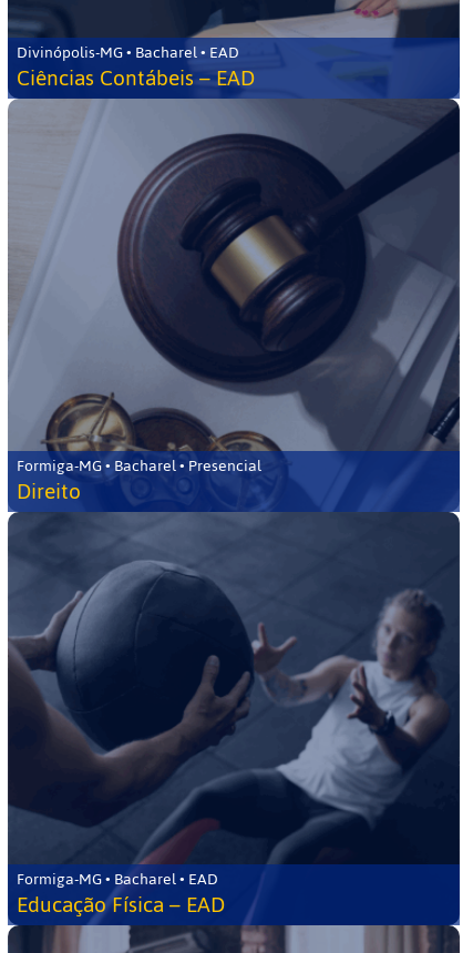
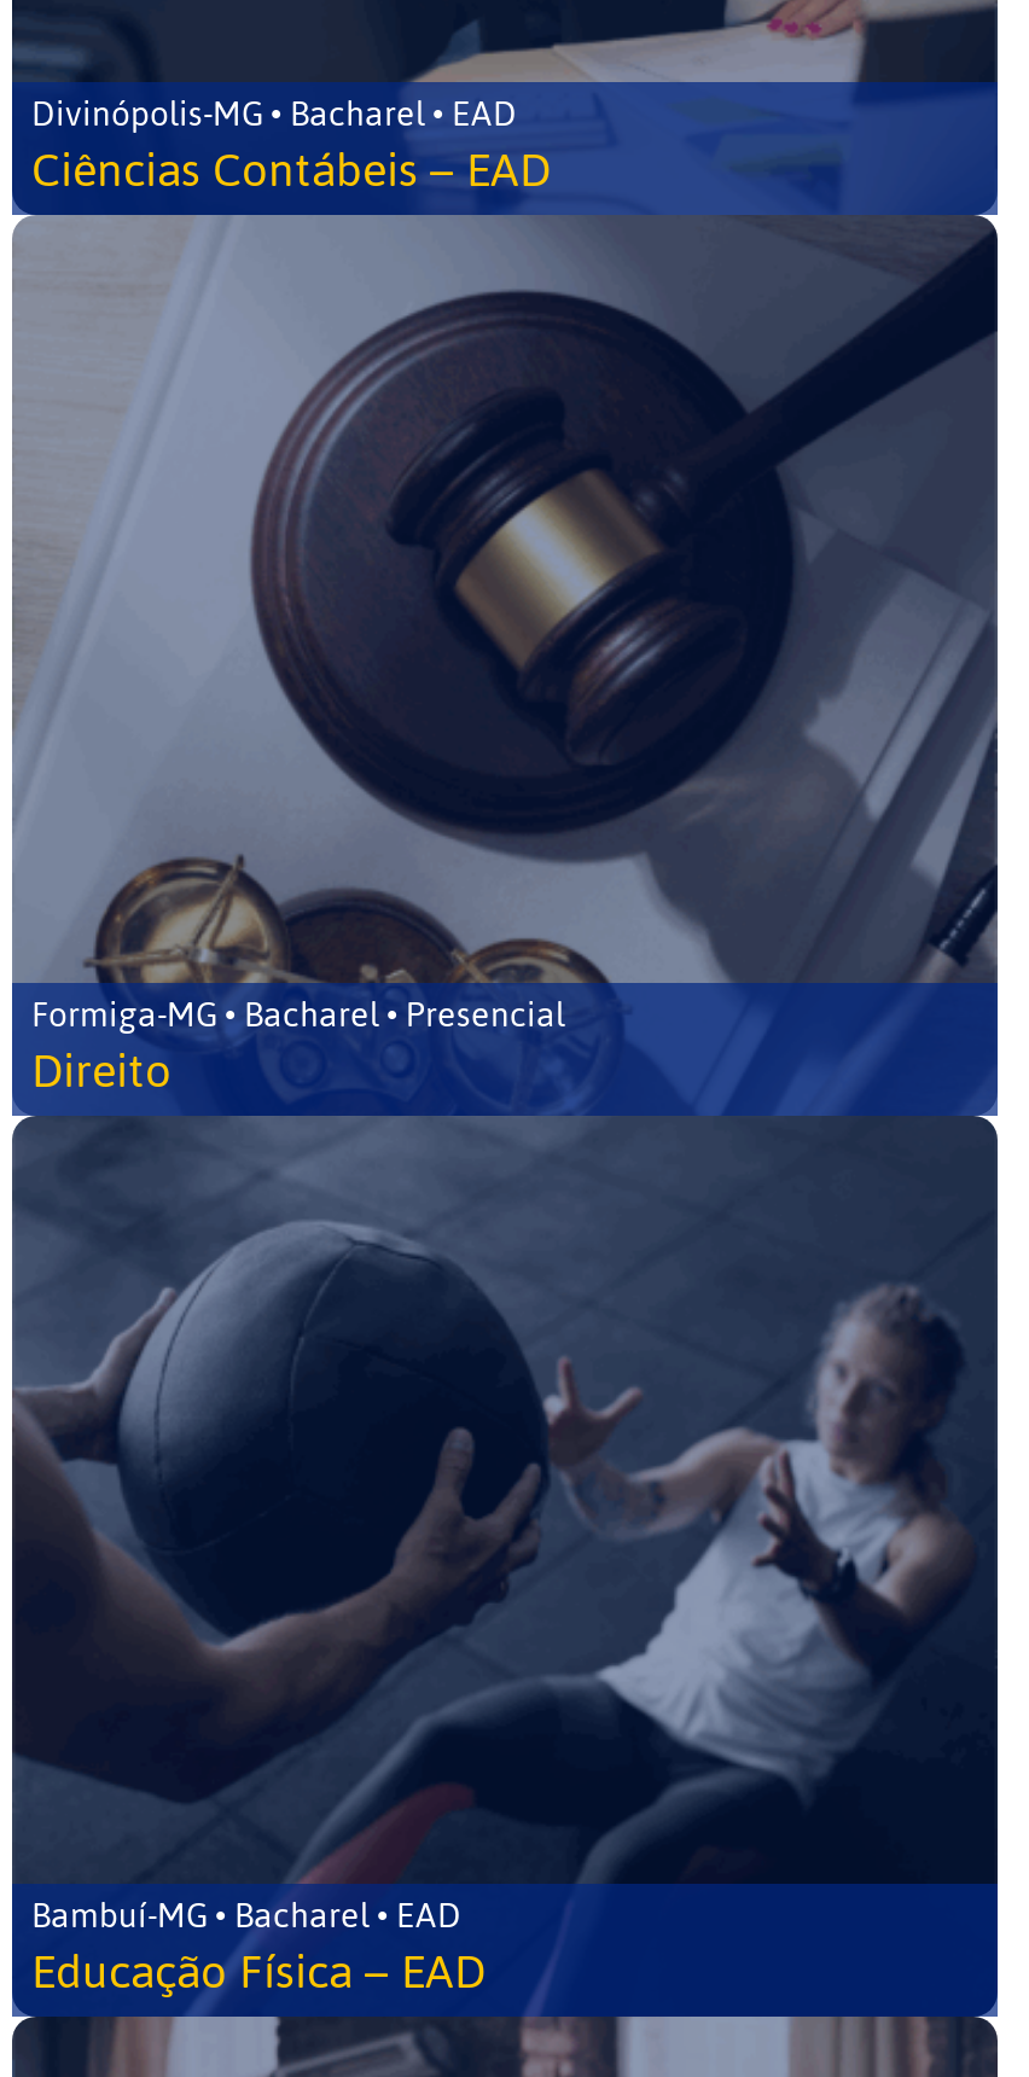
- Formiga-MG • Bacharel • EAD
+ Bambuí-MG • Bacharel • EAD
